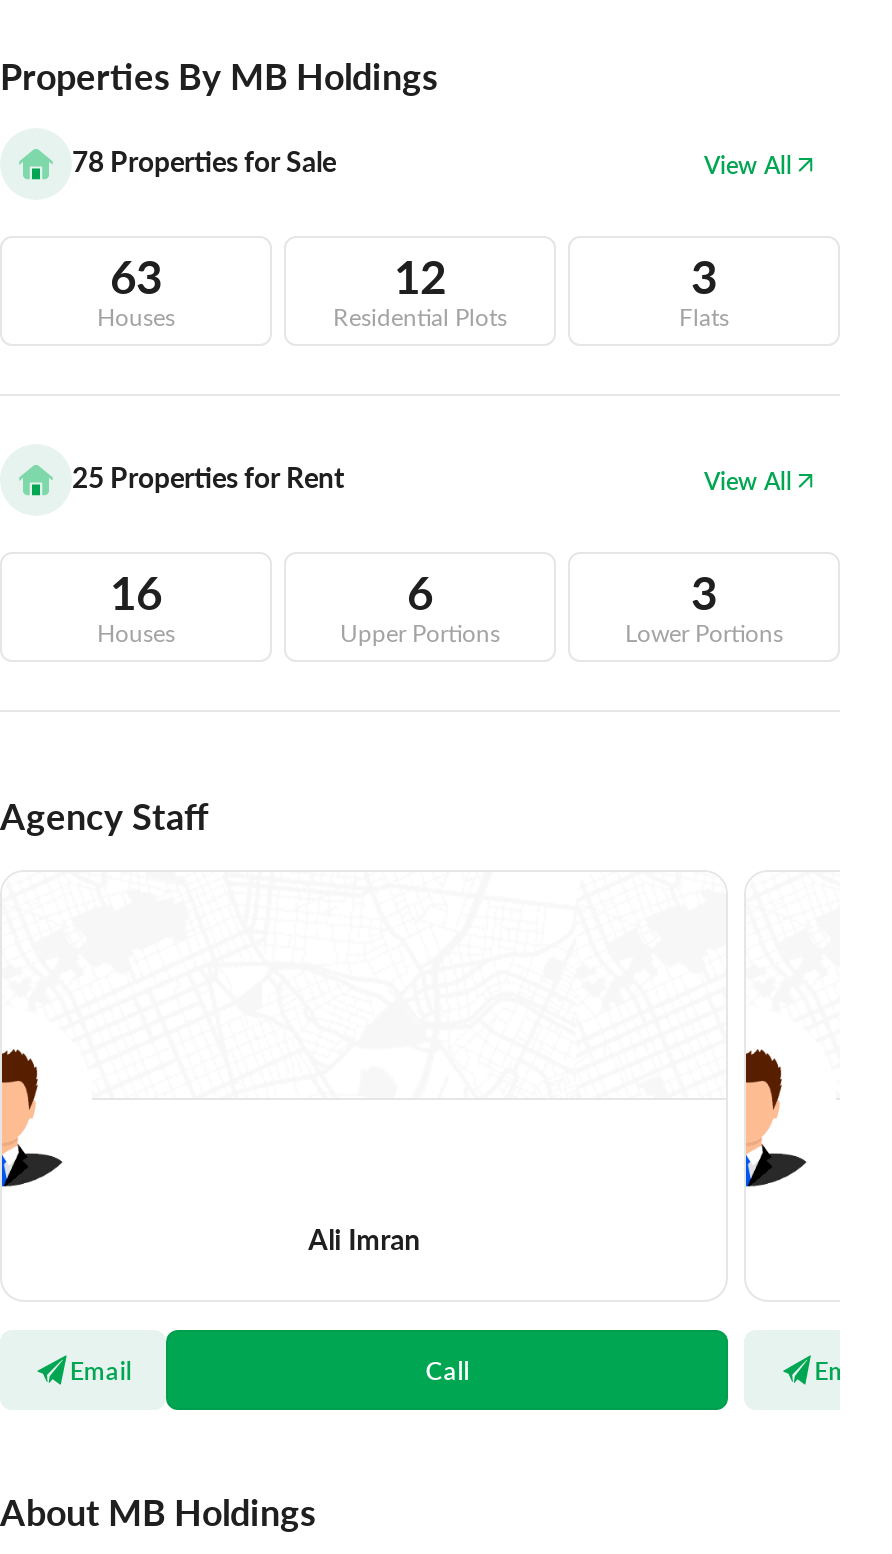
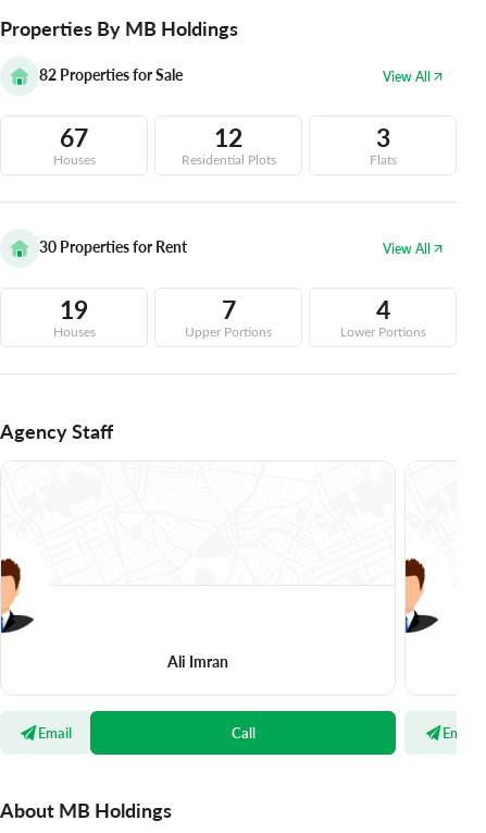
- 78 Properties for Sale
+ 82 Properties for Sale

- 63
+ 67

- 25 Properties for Rent
+ 30 Properties for Rent

- 16
+ 19

- 6
+ 7

- 3
+ 4
